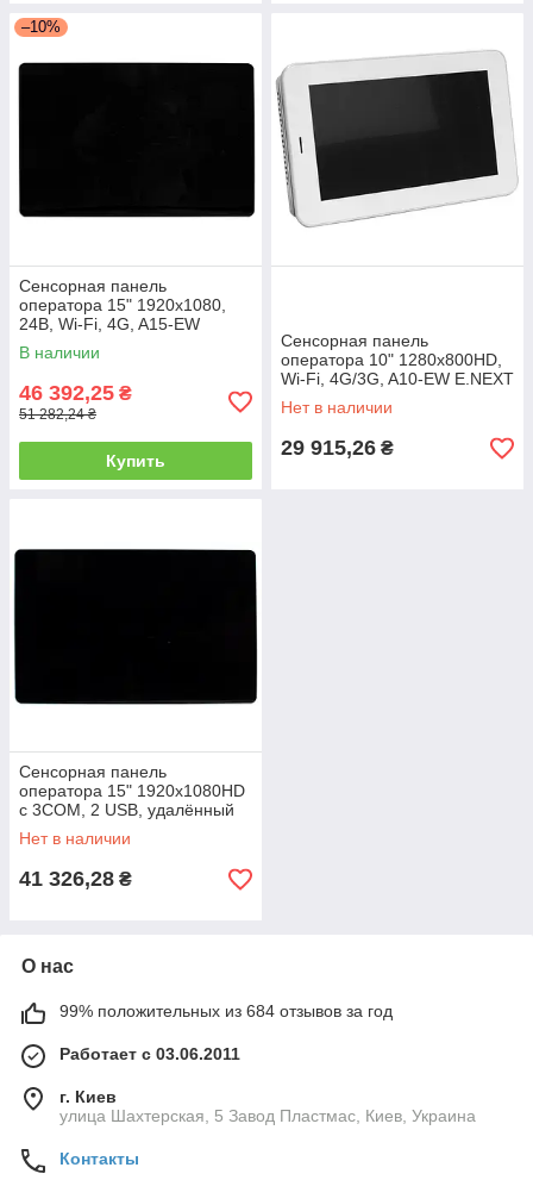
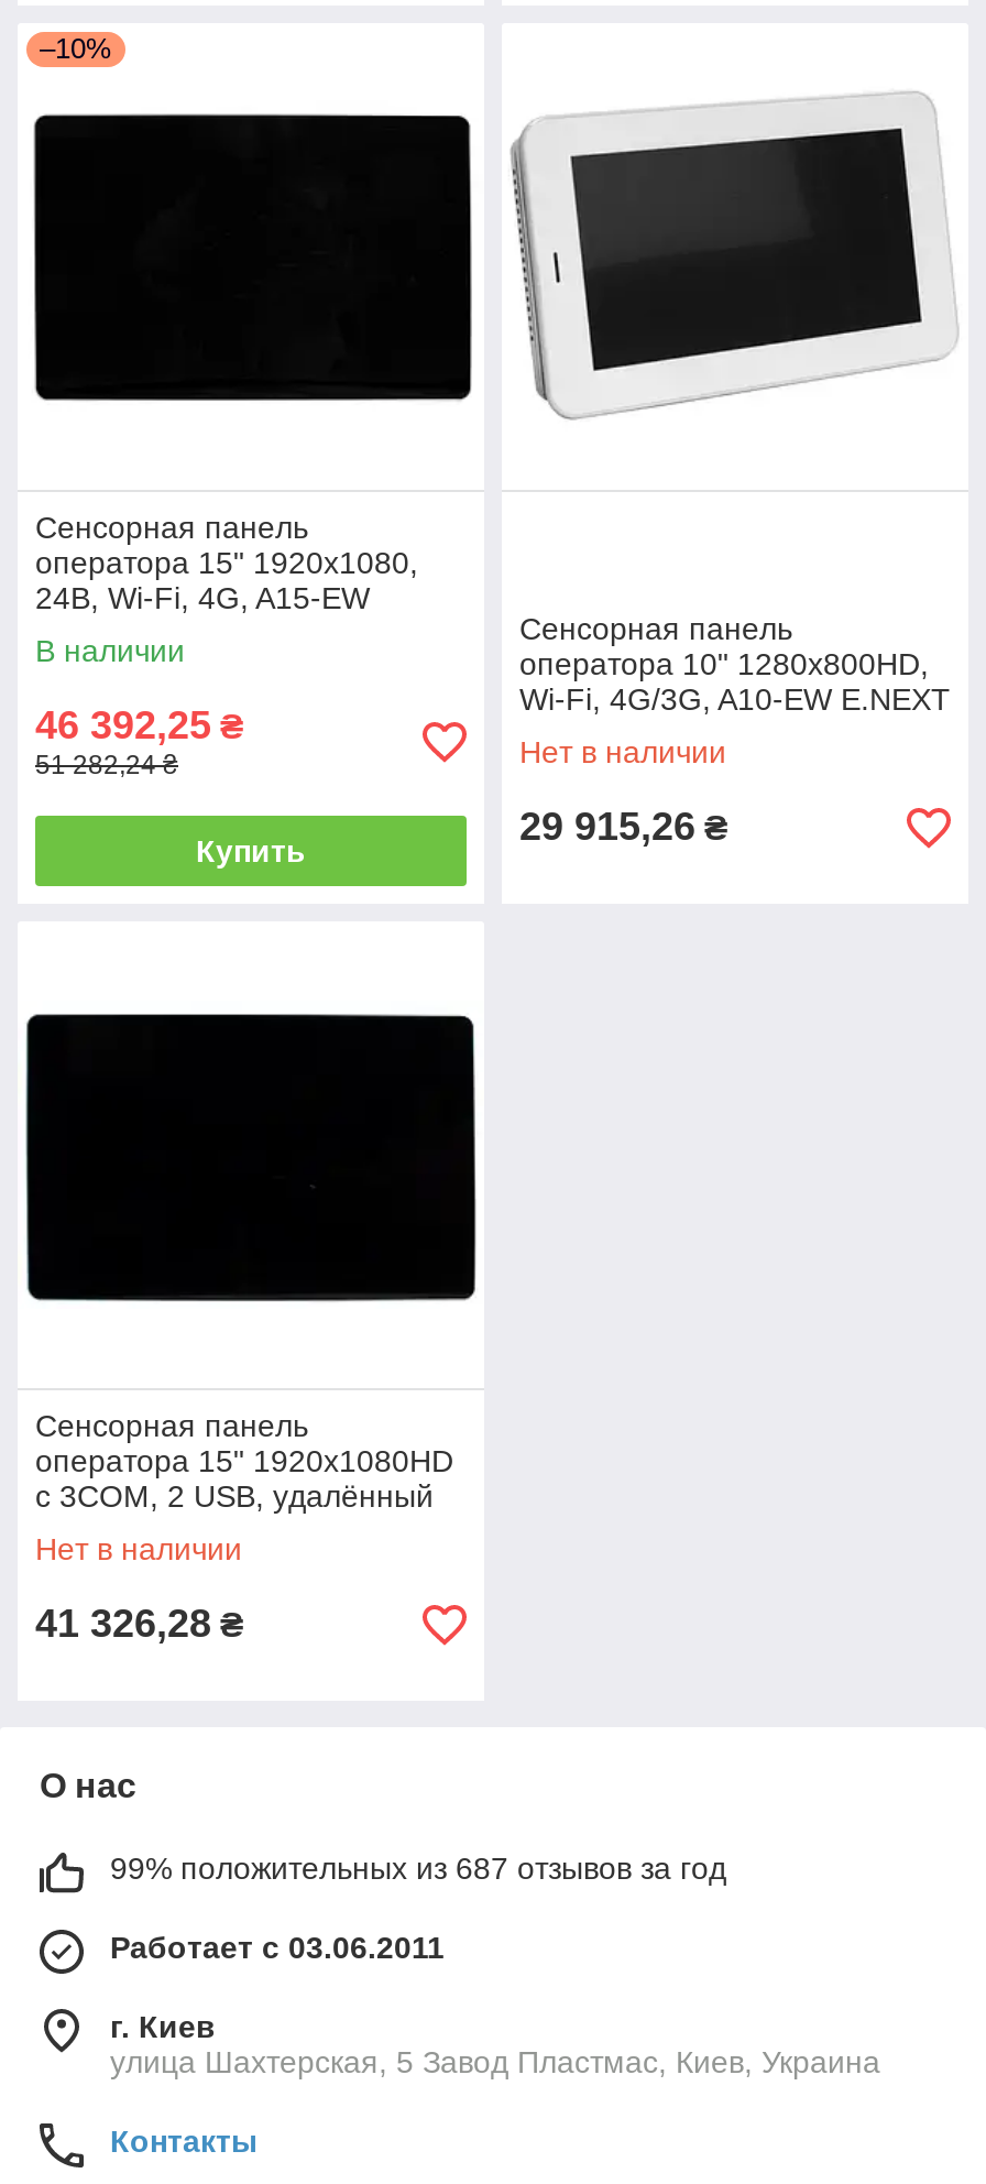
- 99% положительных из 684 отзывов за год
+ 99% положительных из 687 отзывов за год
